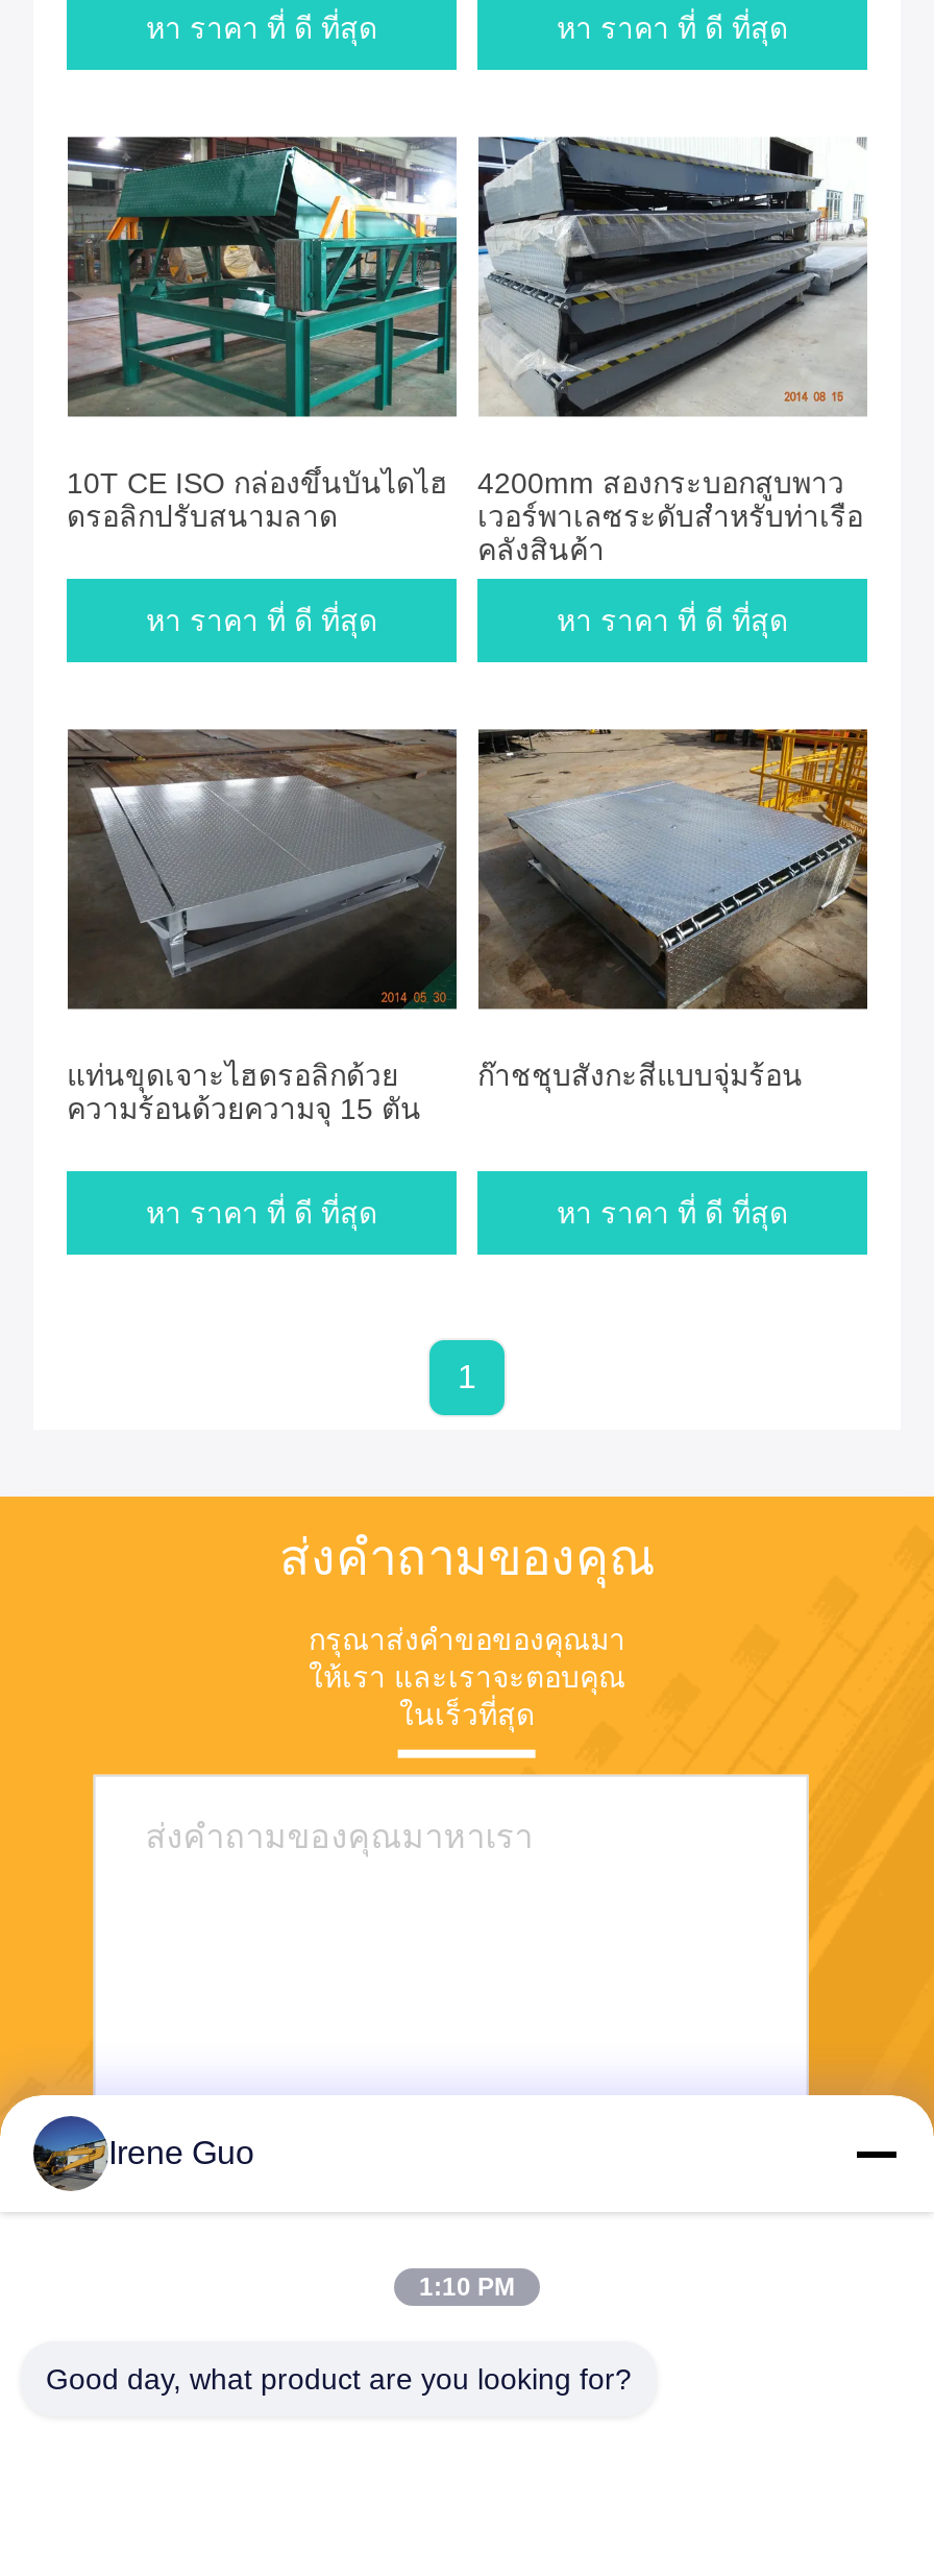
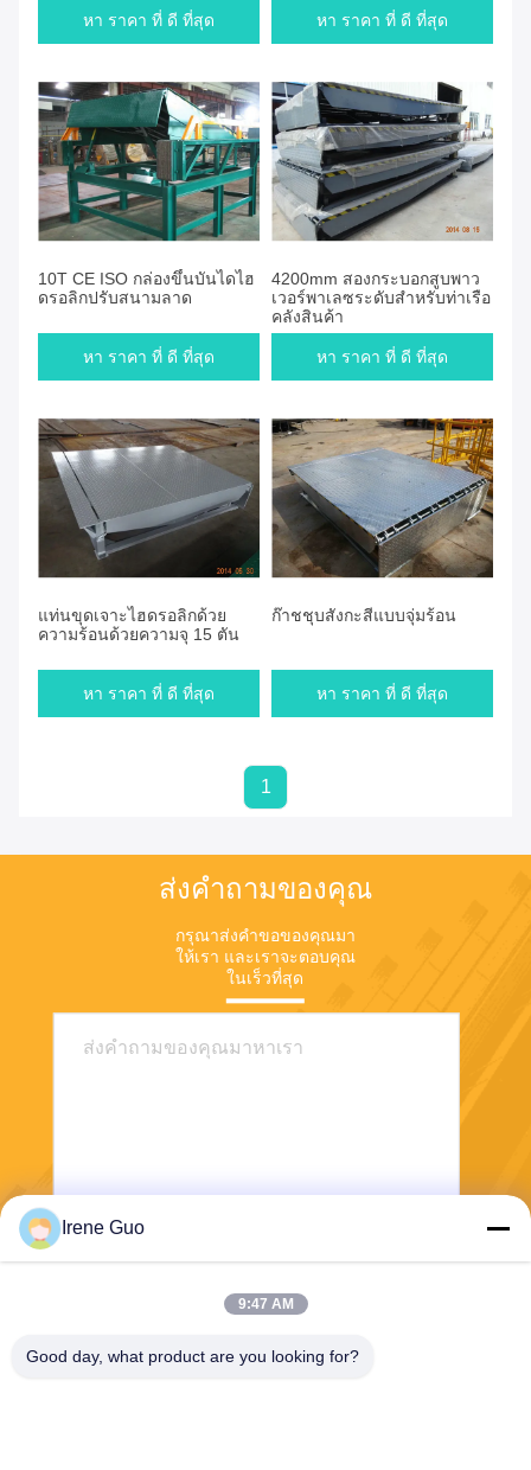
- [image]
+ [image]

- 1:10 PM
+ 9:47 AM
